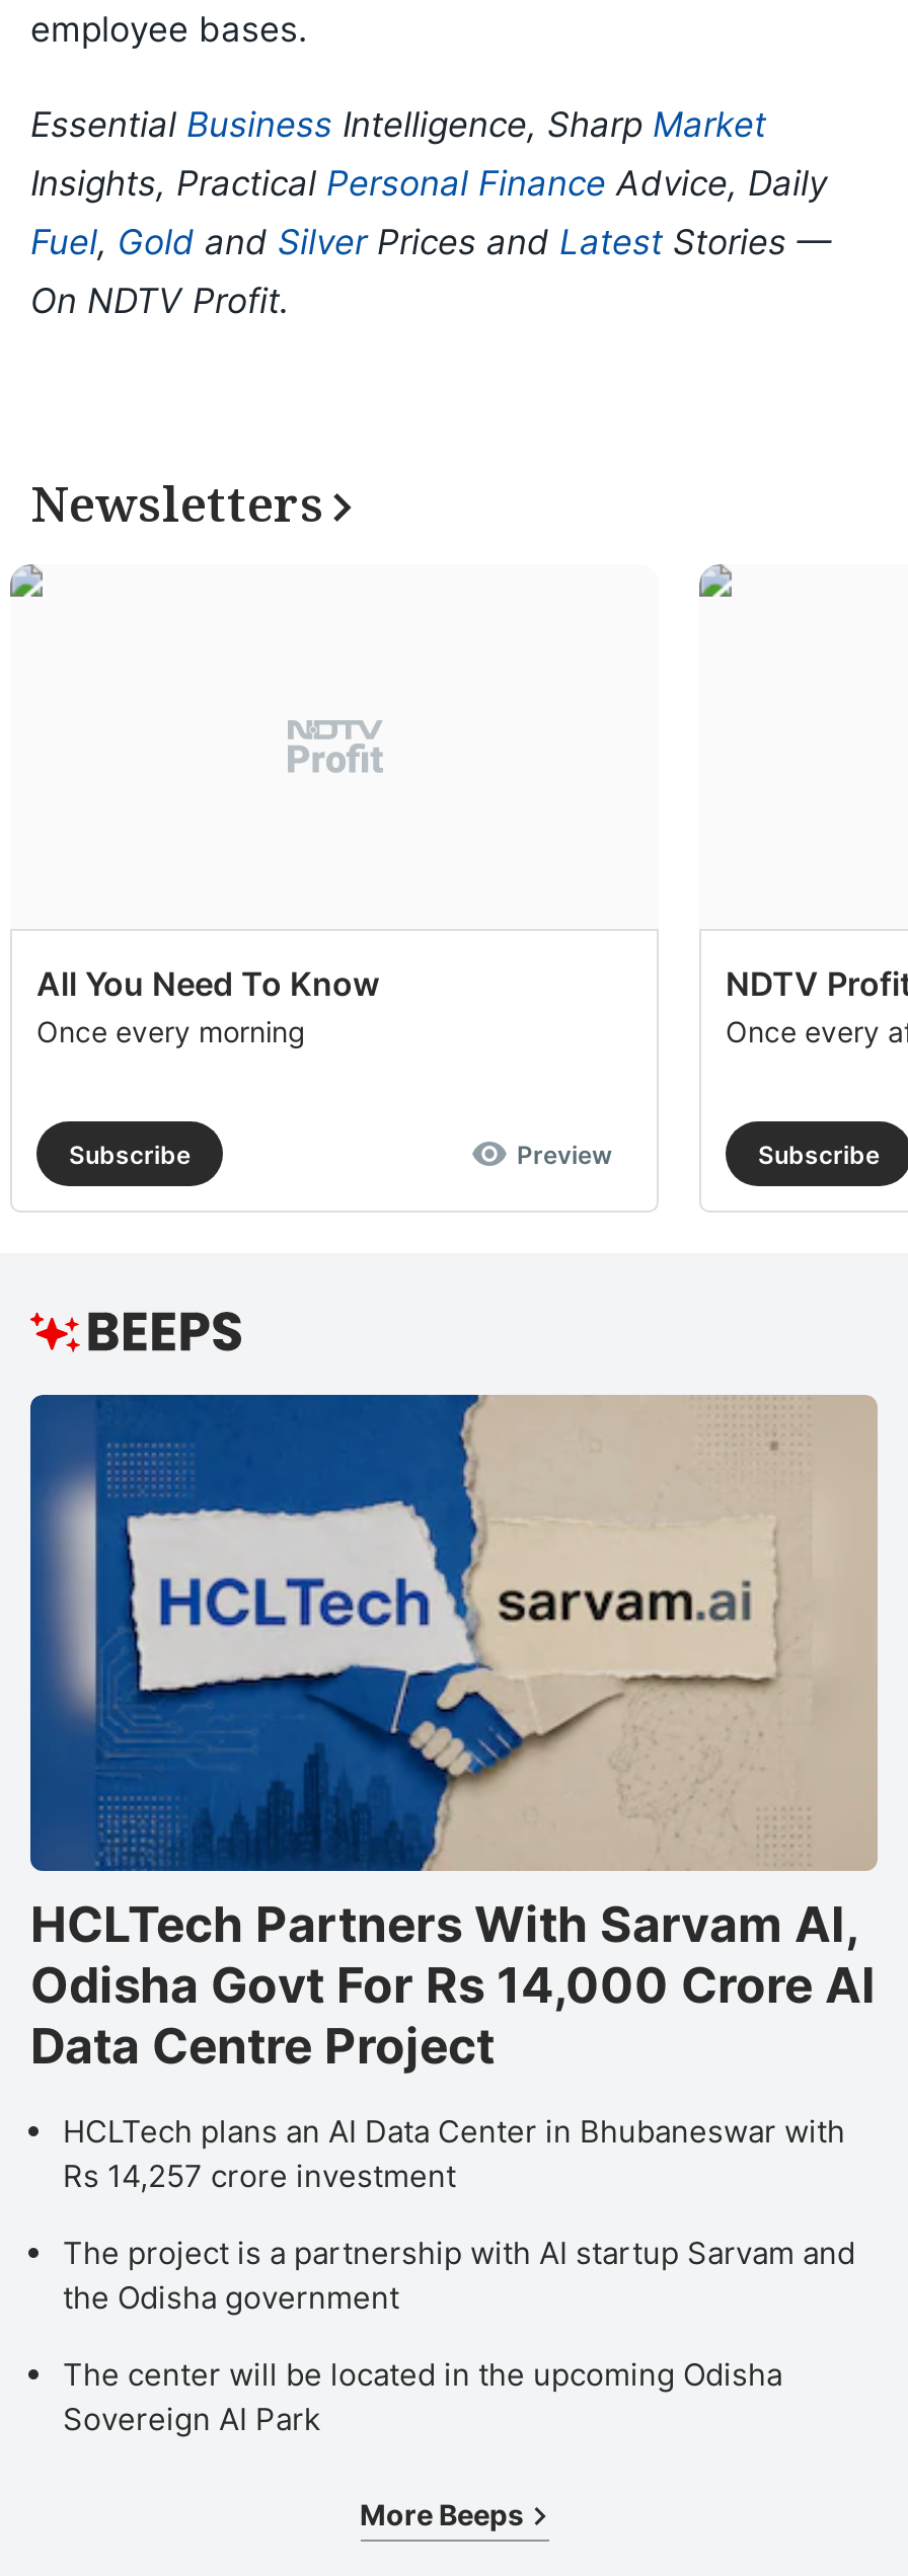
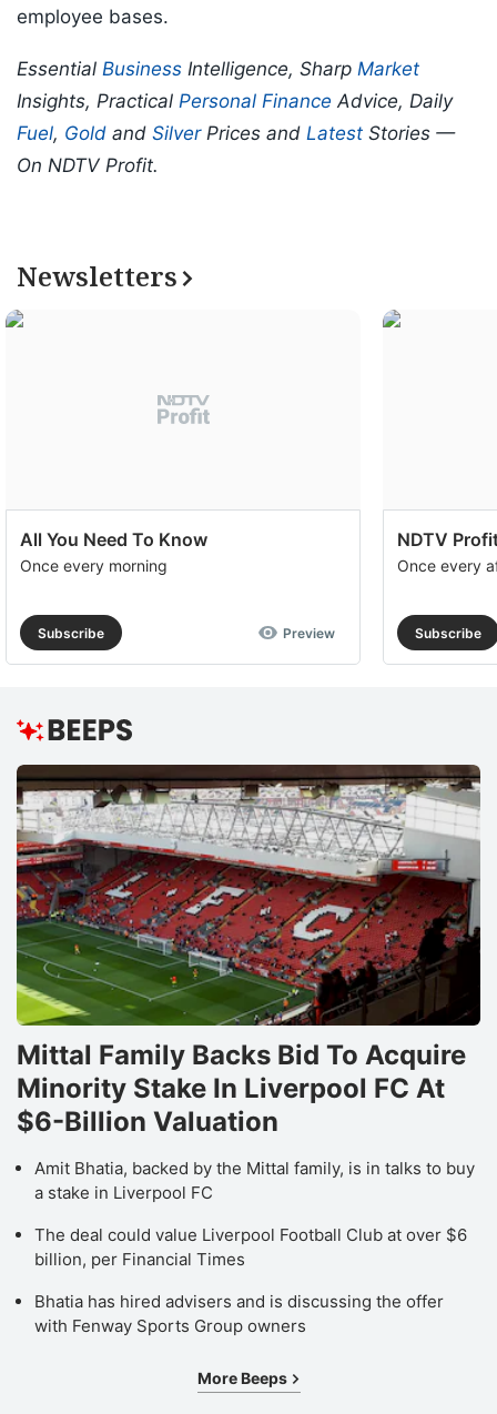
- [image]
- HCLTech Partners With Sarvam AI,
- Odisha Govt For Rs 14,000 Crore AI
- Data Centre Project
+ [image]
+ Mittal Family Backs Bid To Acquire
+ Minority Stake In Liverpool FC At
+ $6-Billion Valuation

- HCLTech plans an AI Data Center in Bhubaneswar with
- Rs 14,257 crore investment
+ Amit Bhatia, backed by the Mittal family, is in talks to buy
+ a stake in Liverpool FC

- The project is a partnership with AI startup Sarvam and
- the Odisha government
+ The deal could value Liverpool Football Club at over $6
+ billion, per Financial Times

- The center will be located in the upcoming Odisha
- Sovereign AI Park
+ Bhatia has hired advisers and is discussing the offer
+ with Fenway Sports Group owners
